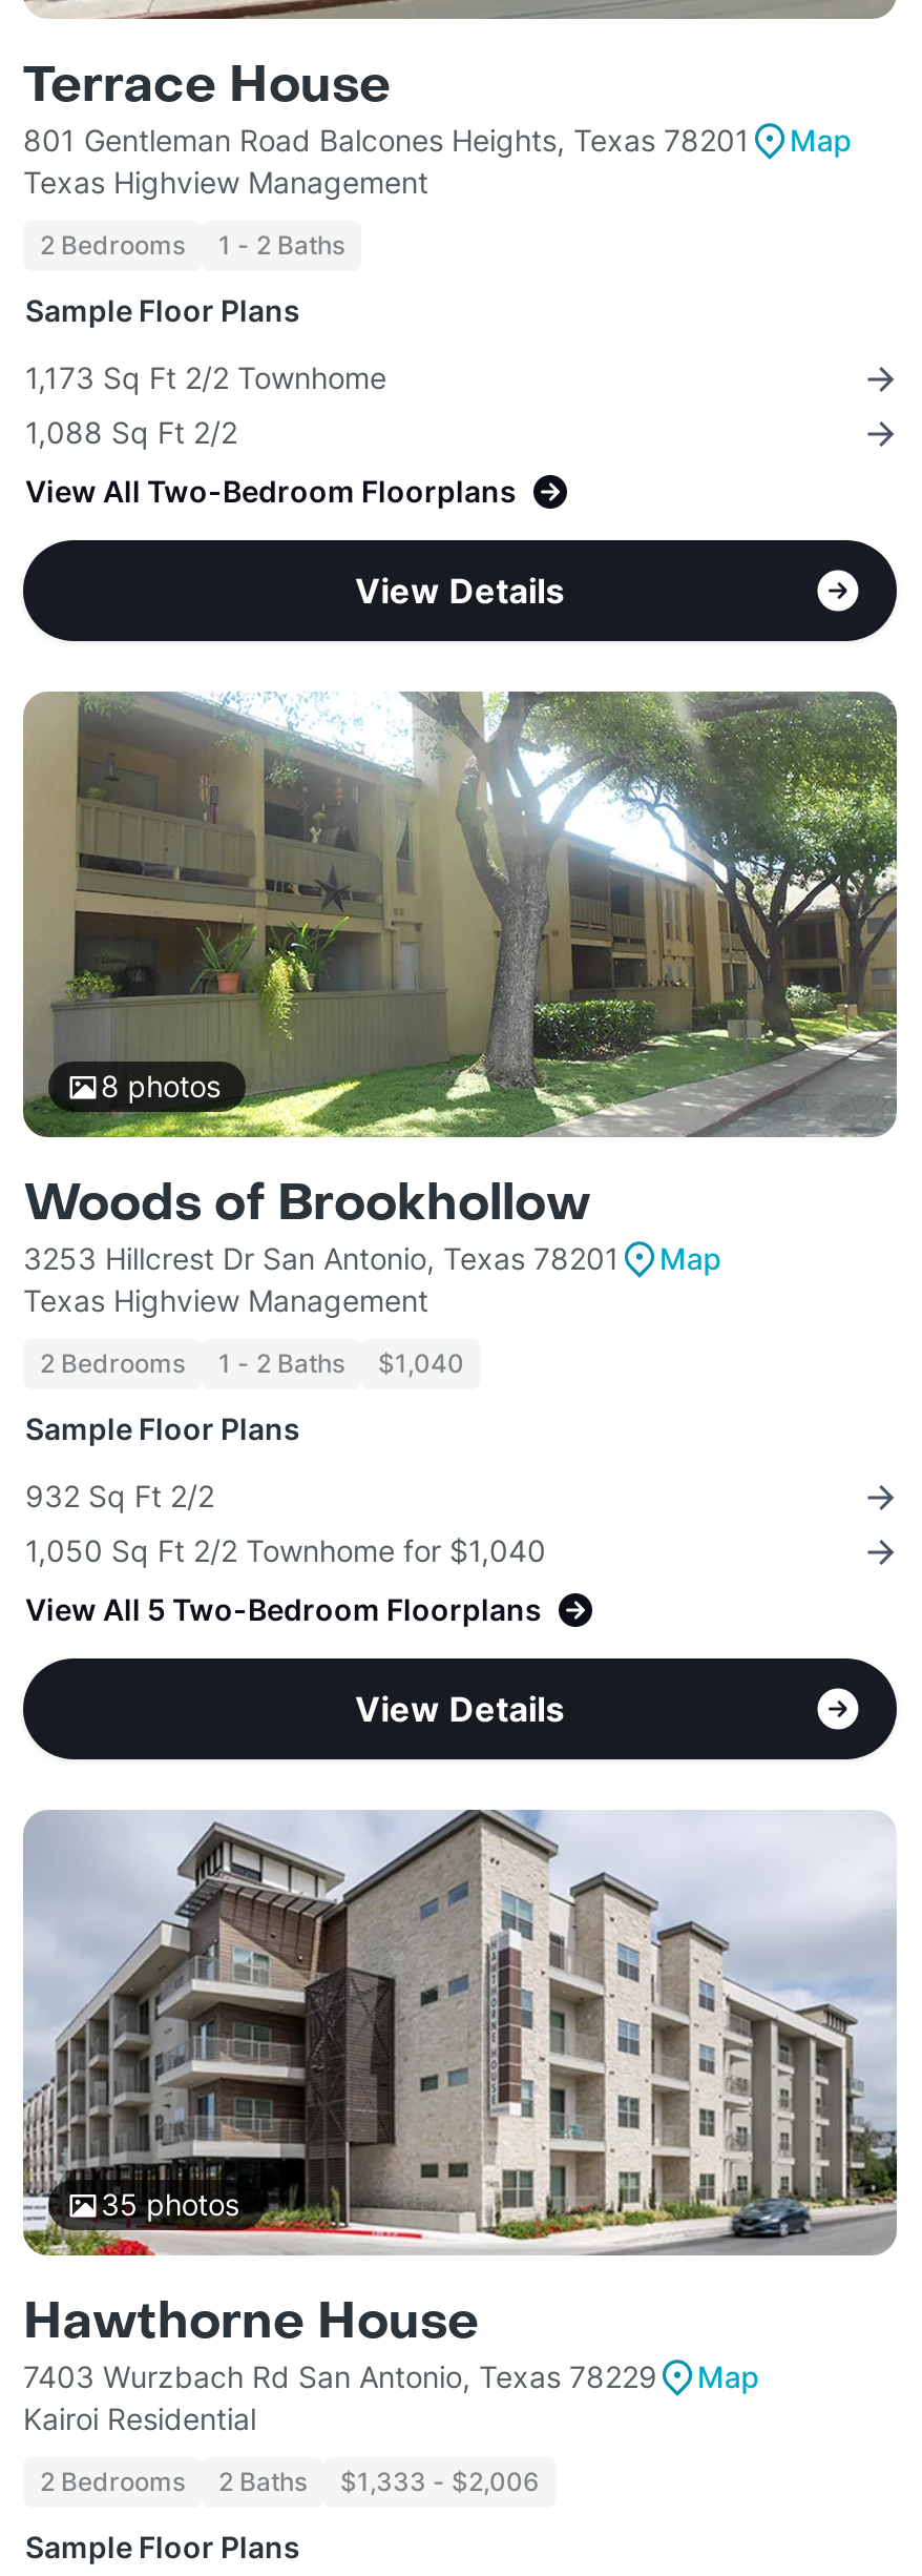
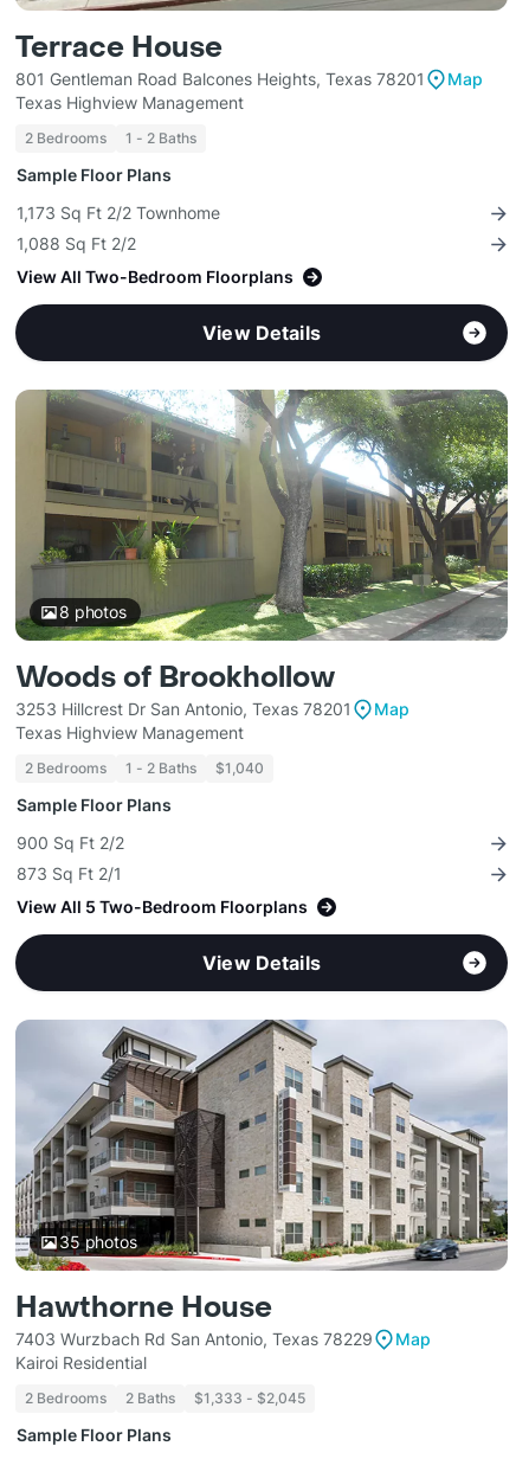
- 932 Sq Ft 2/2
+ 900 Sq Ft 2/2

- 1,050 Sq Ft 2/2 Townhome for $1,040
+ 873 Sq Ft 2/1

- 2 Bedrooms 2 Baths $1,333 - $2,006
+ 2 Bedrooms 2 Baths $1,333 - $2,045
